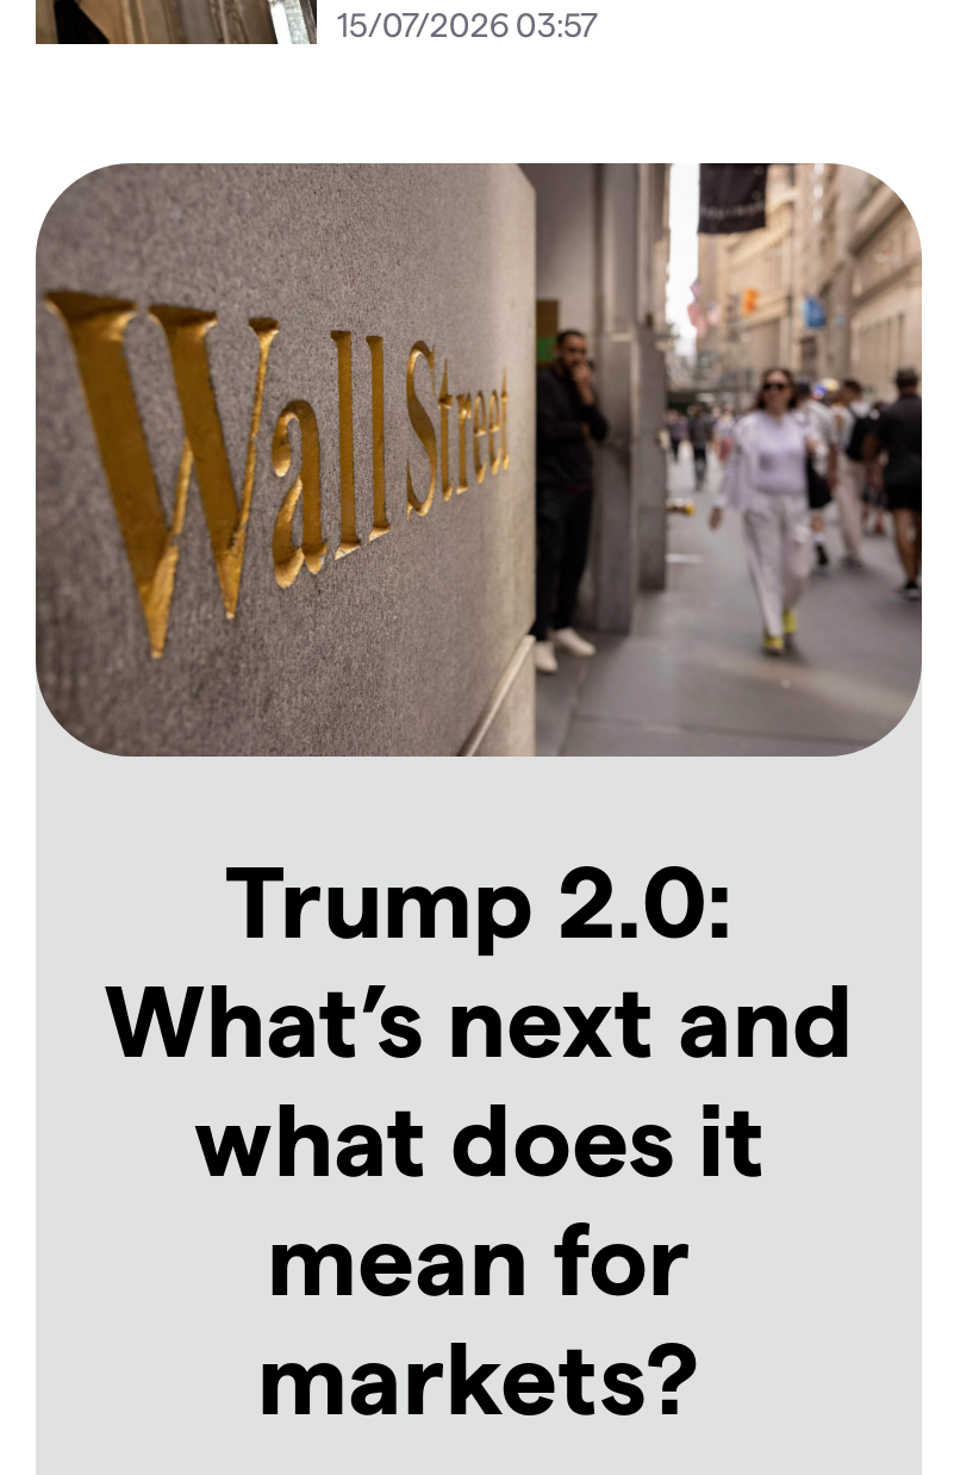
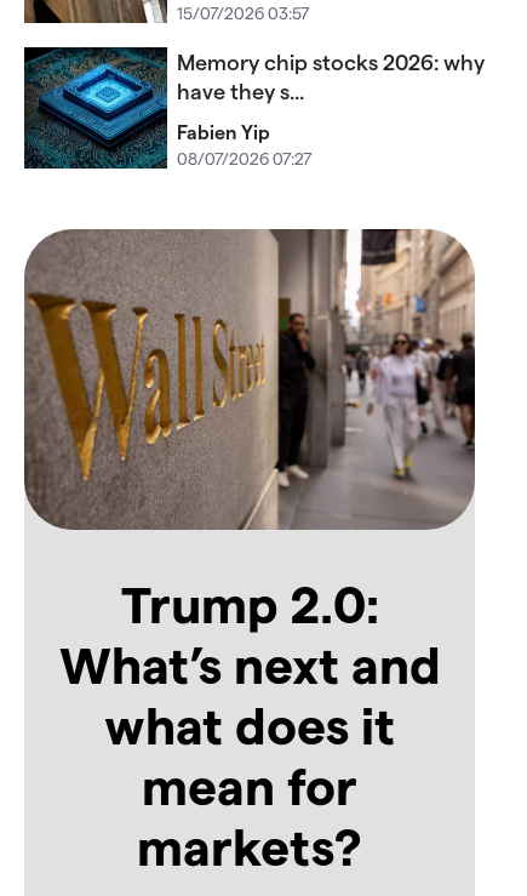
+ [image]
+ Memory chip stocks 2026: why
+ have they s...
+ Fabien Yip
+ 08/07/2026 07:27
